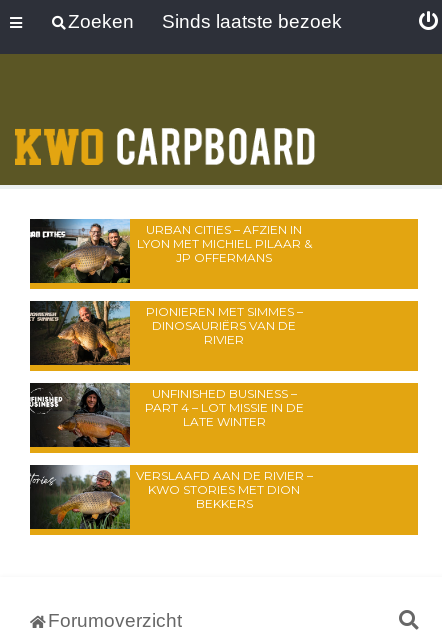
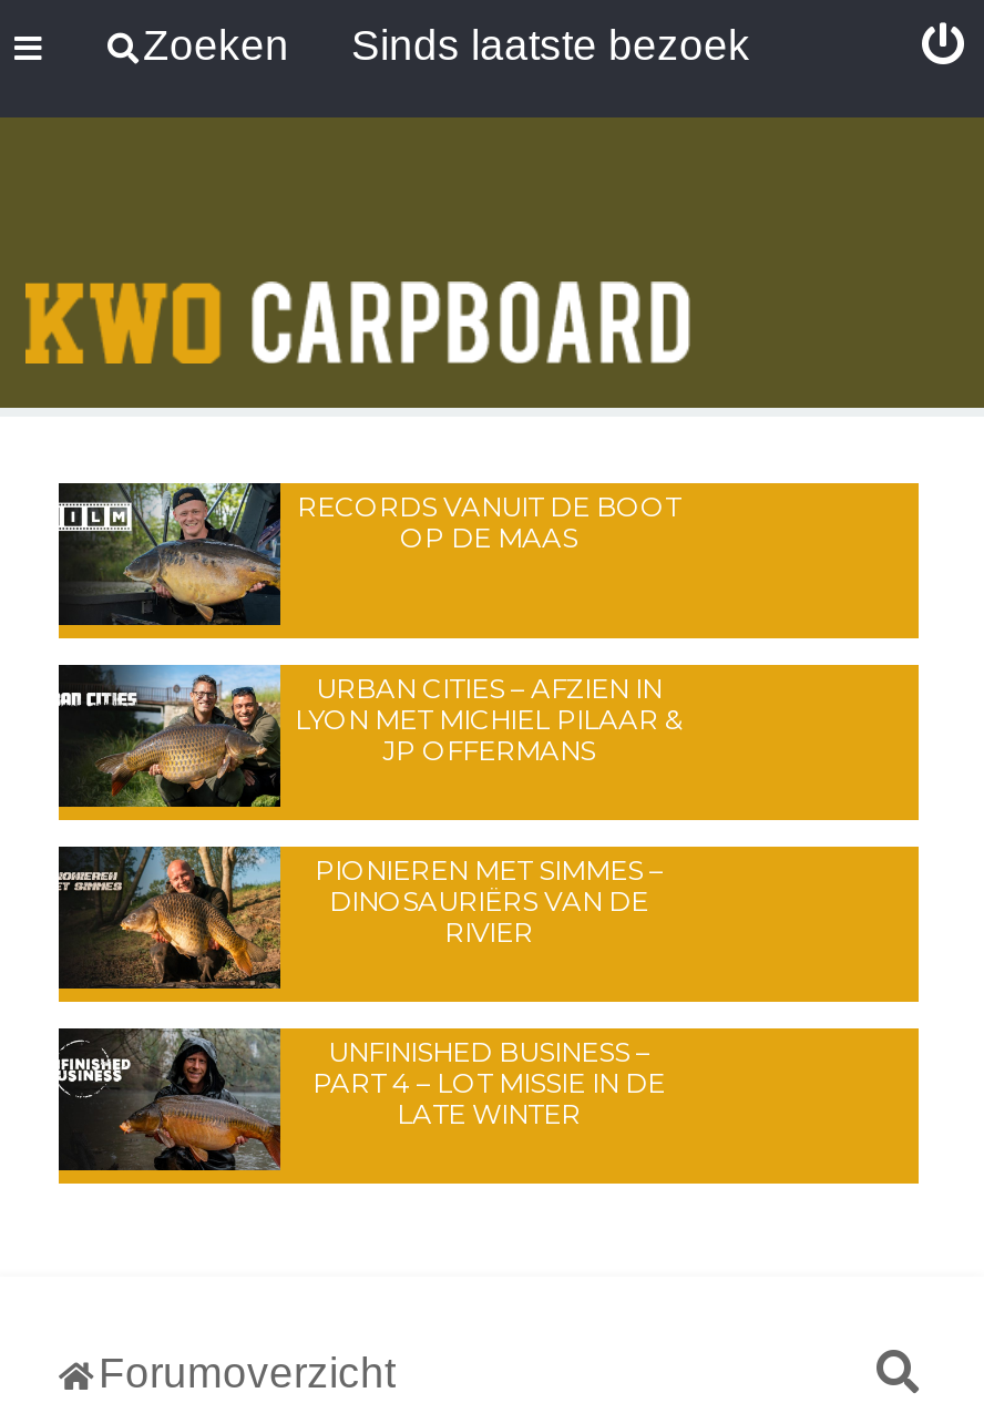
+ [image]
+ RECORDS VANUIT DE BOOT
+ OP DE MAAS

moved down: [image] | URBAN CITIES – AFZIEN IN | LYON MET MICHIEL PILAAR & | ... | PART 4 – LOT MISSIE IN DE | LATE WINTER

- [image]
- VERSLAAFD AAN DE RIVIER –
- KWO STORIES MET DION
- BEKKERS
